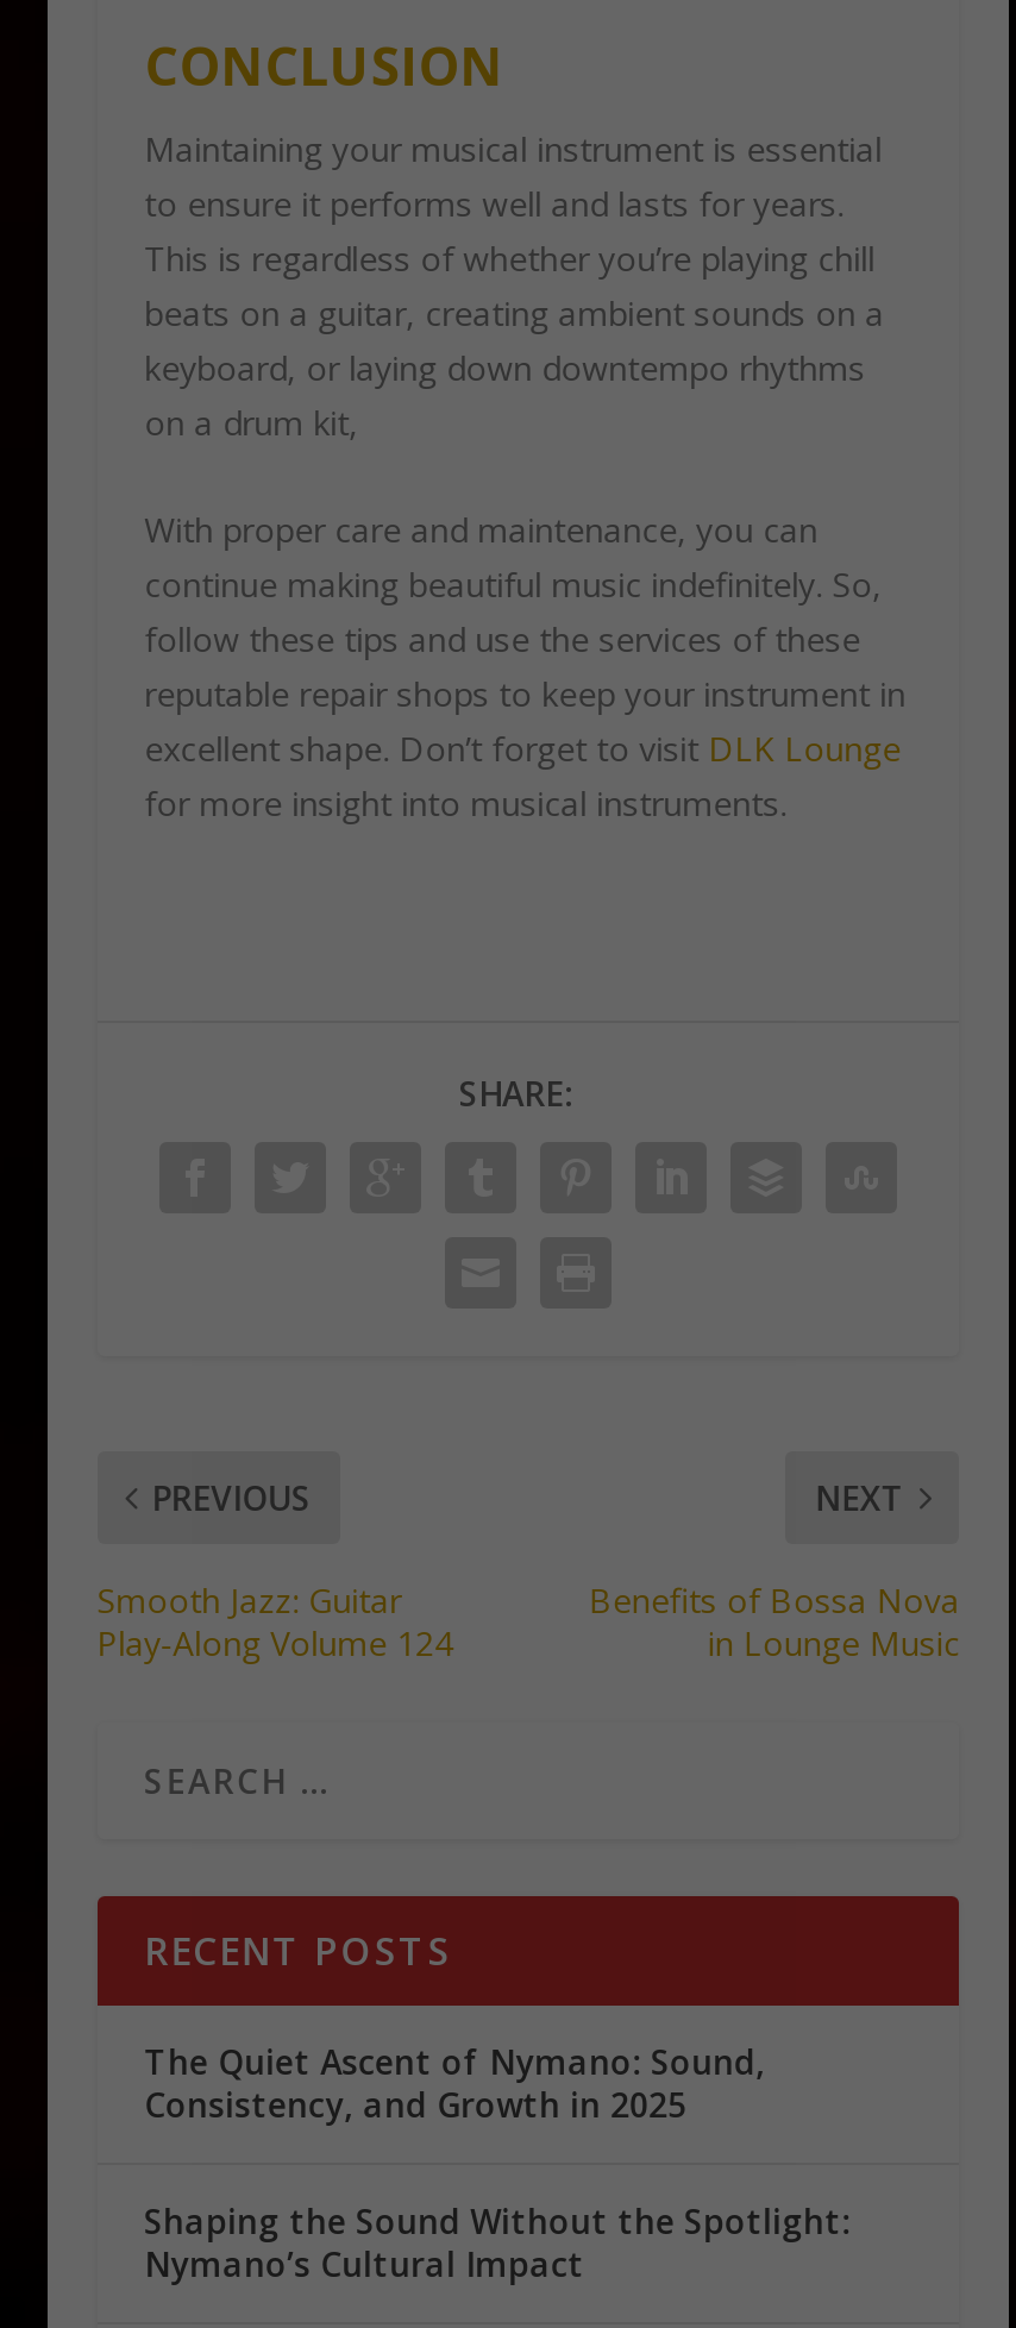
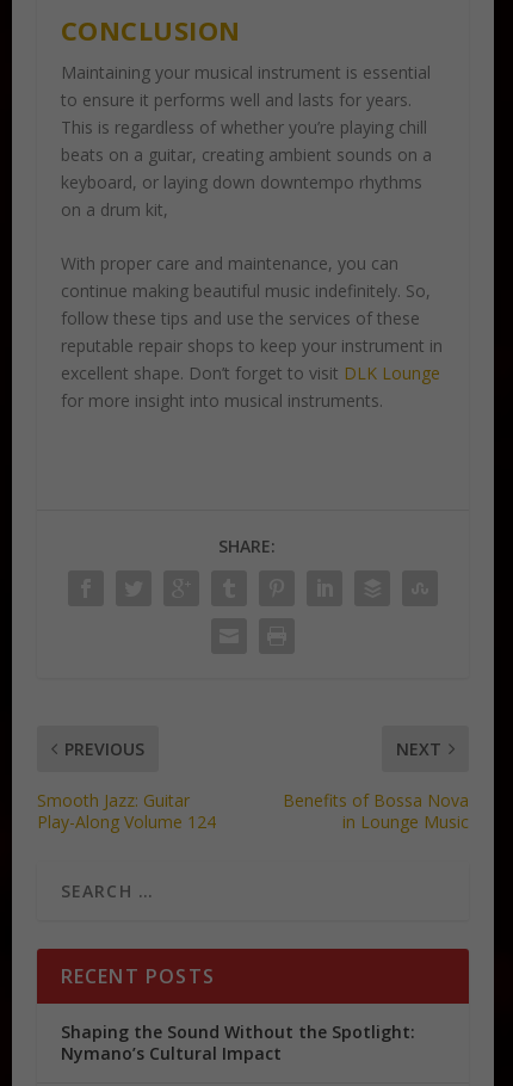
- The Quiet Ascent of Nymano: Sound,
- Consistency, and Growth in 2025
